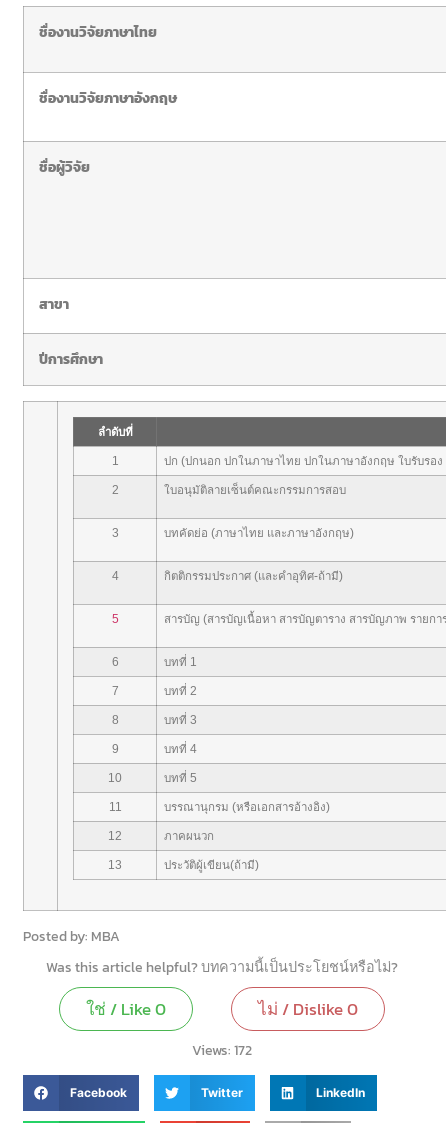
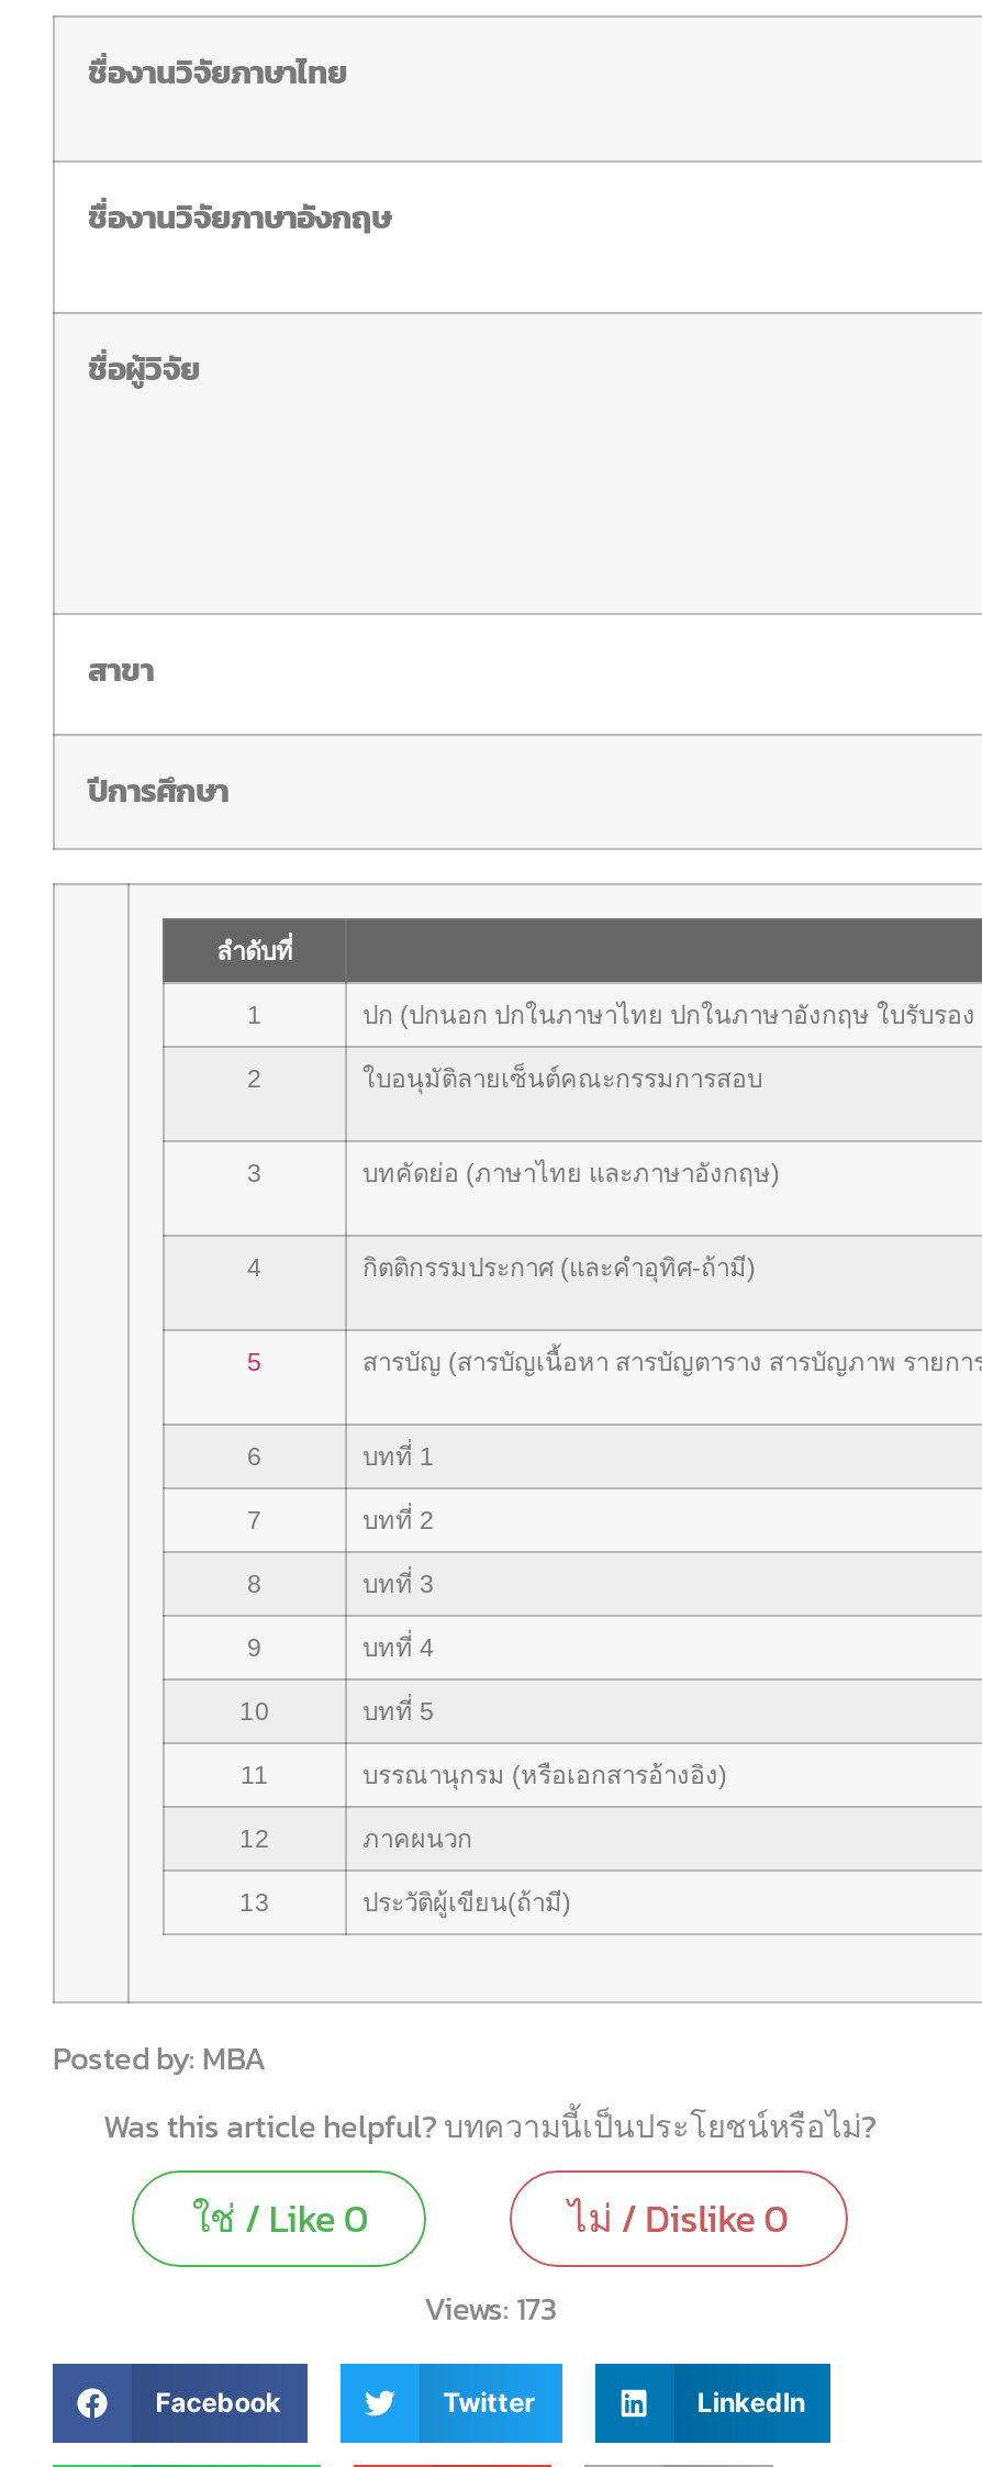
- Views: 172
+ Views: 173
